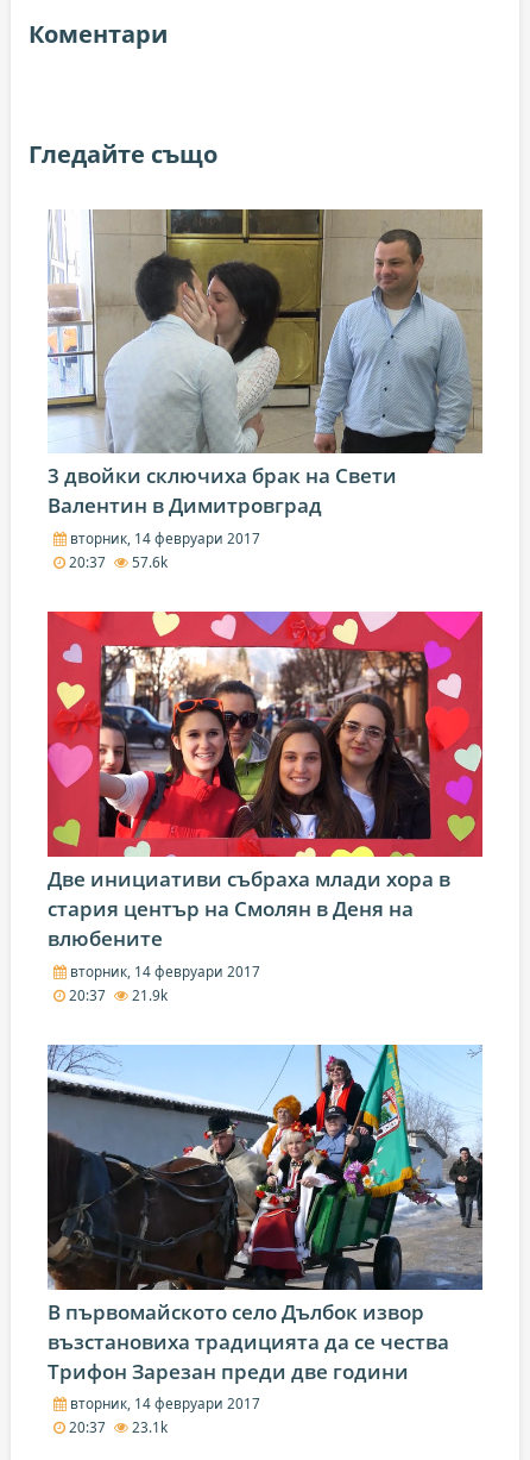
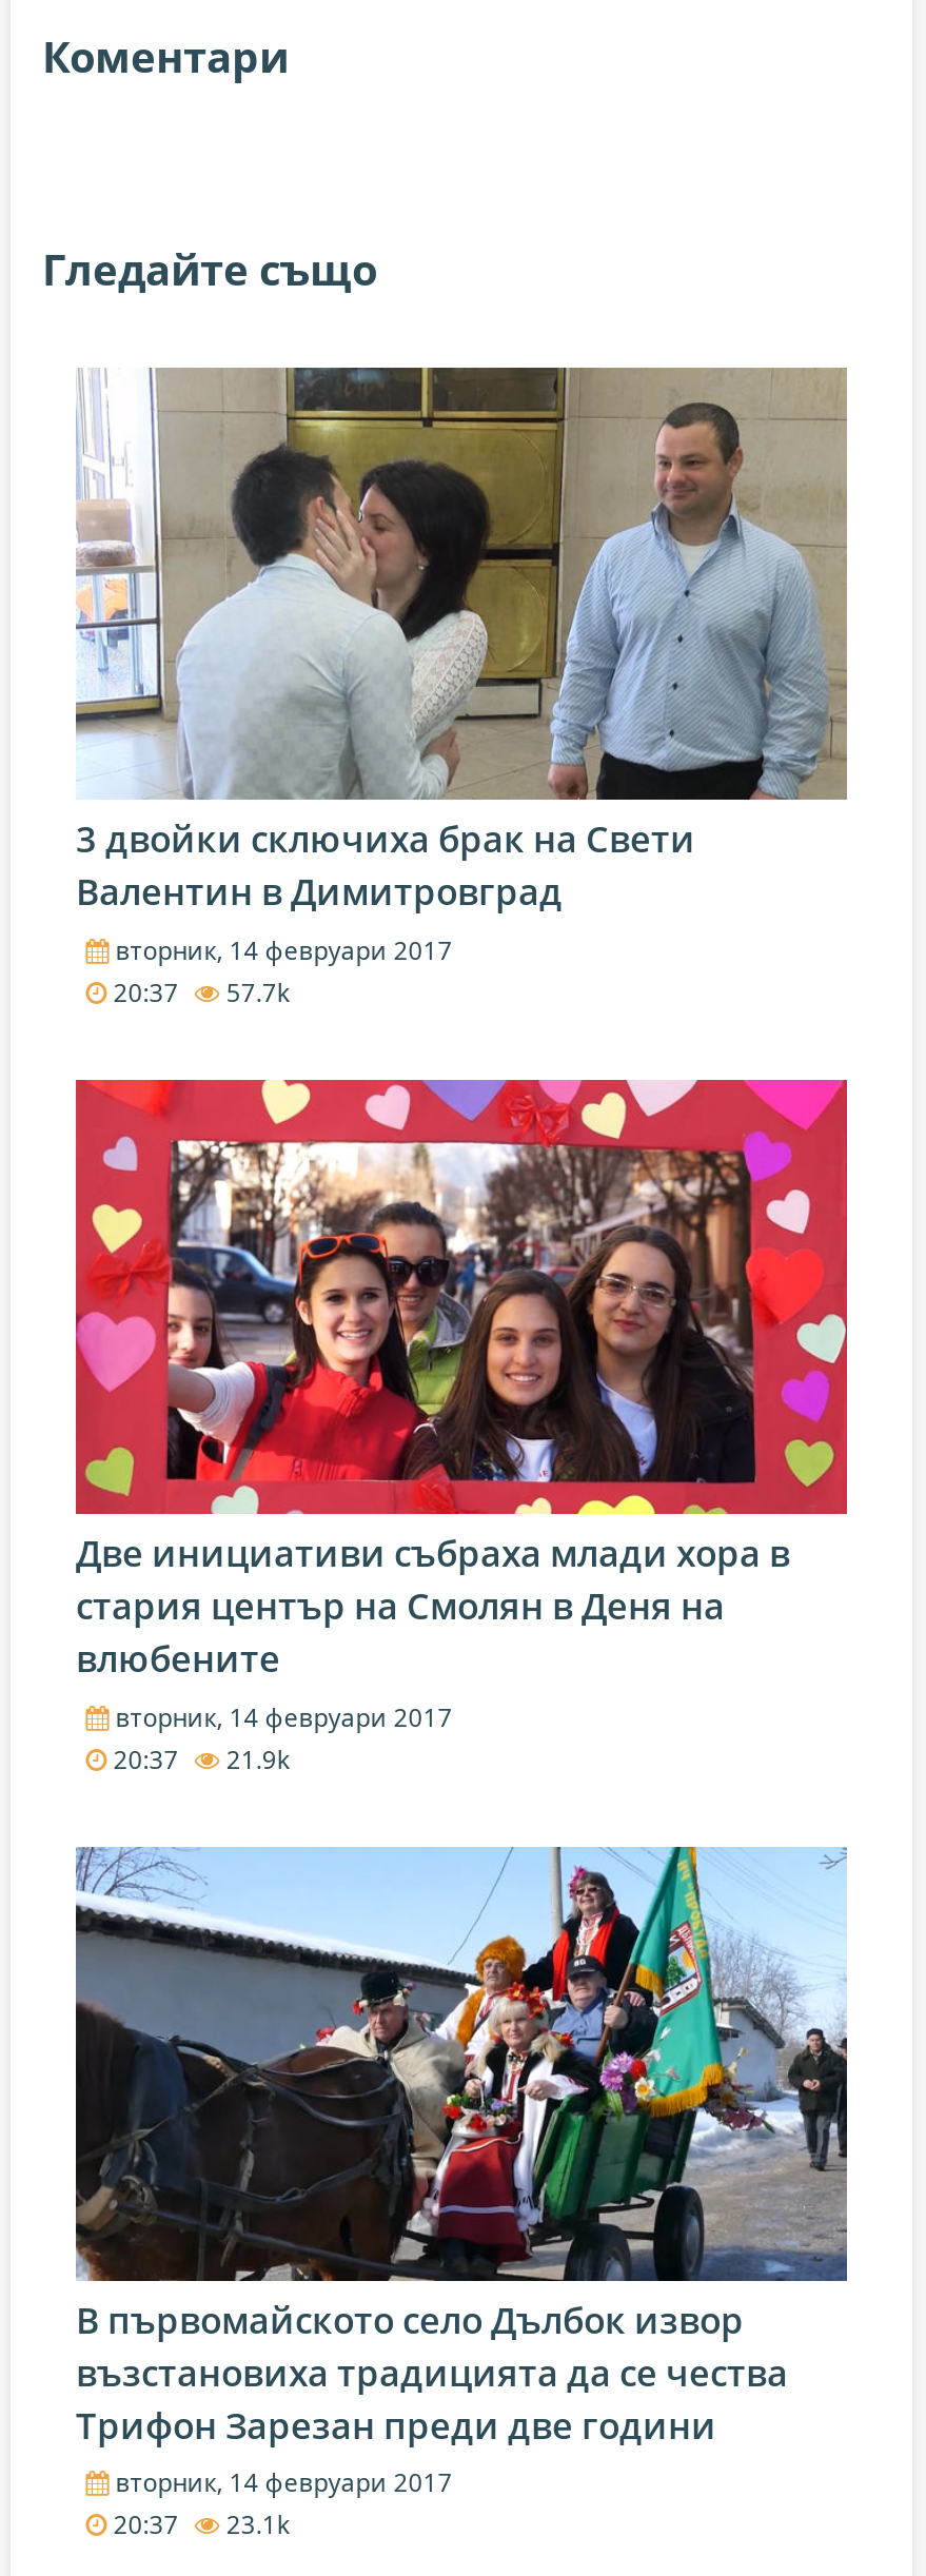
- 20:37 57.6k
+ 20:37 57.7k
